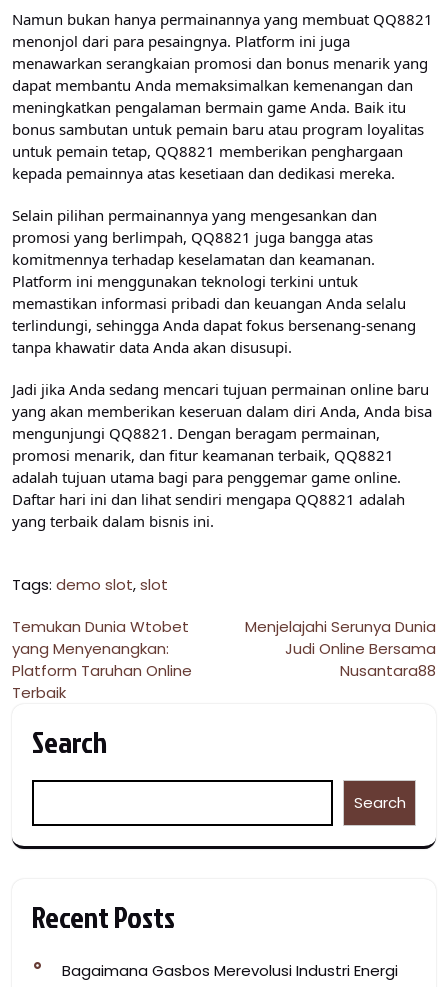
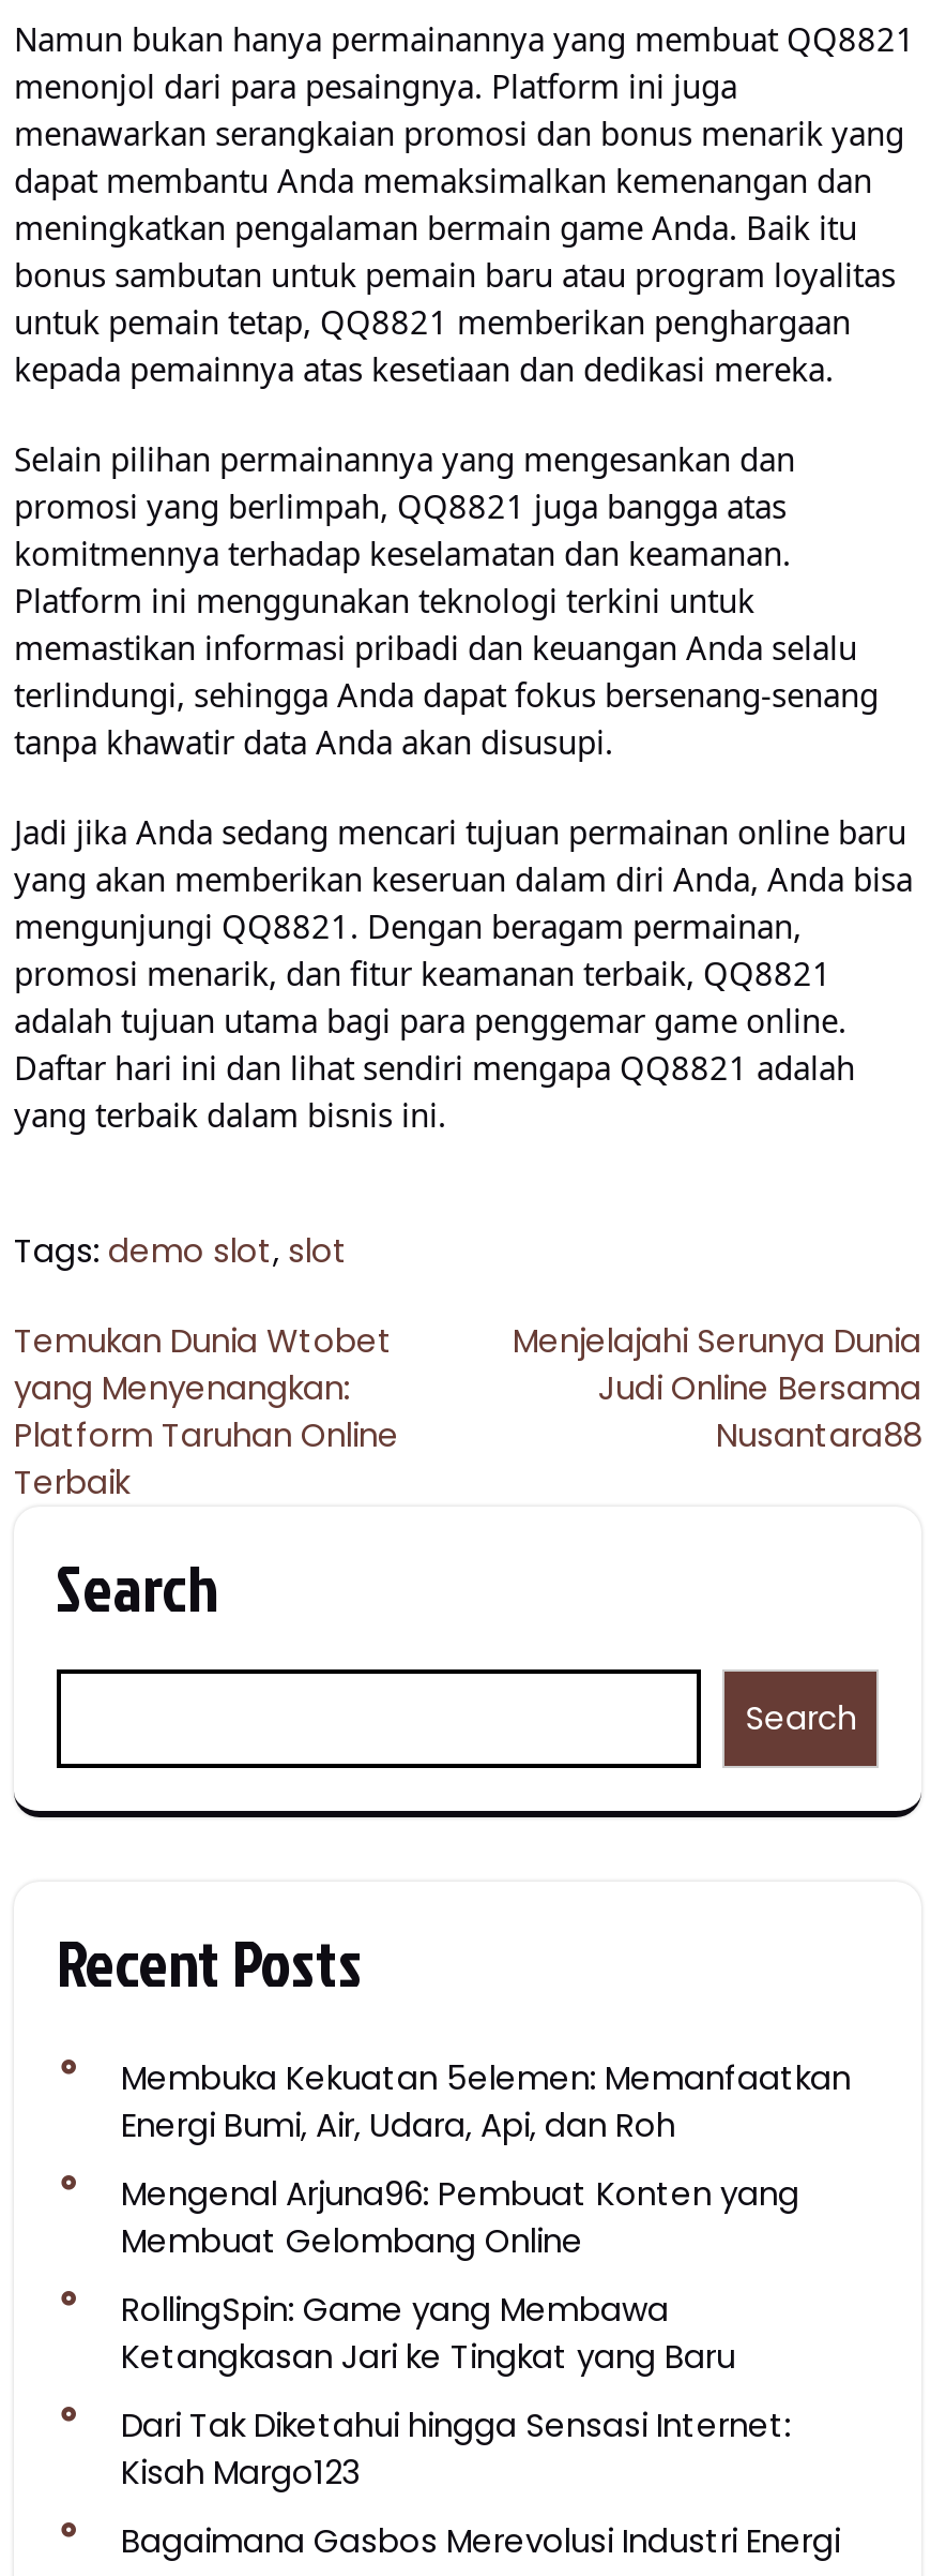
+ Membuka Kekuatan 5elemen: Memanfaatkan
+ Energi Bumi, Air, Udara, Api, dan Roh
+ Mengenal Arjuna96: Pembuat Konten yang
+ Membuat Gelombang Online
+ RollingSpin: Game yang Membawa
+ Ketangkasan Jari ke Tingkat yang Baru
+ Dari Tak Diketahui hingga Sensasi Internet:
+ Kisah Margo123
